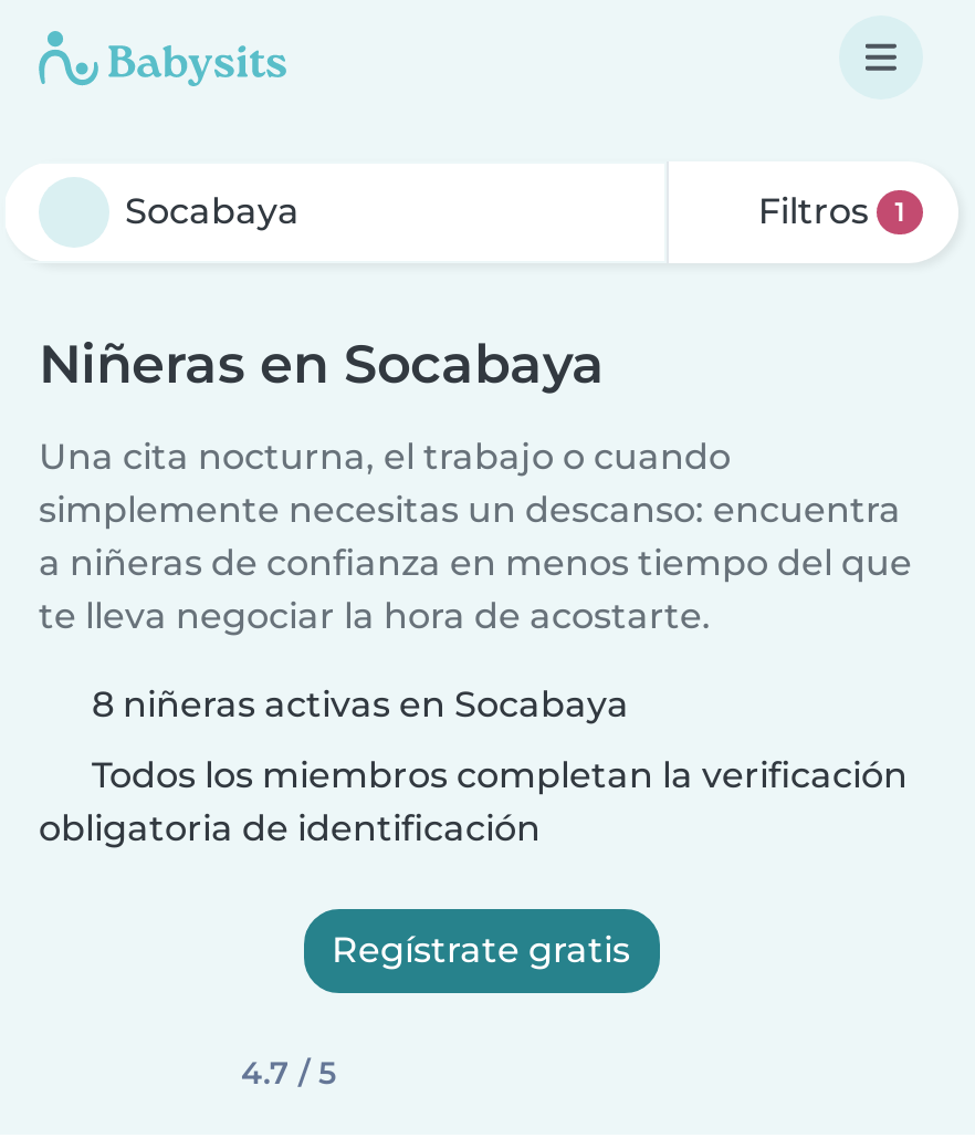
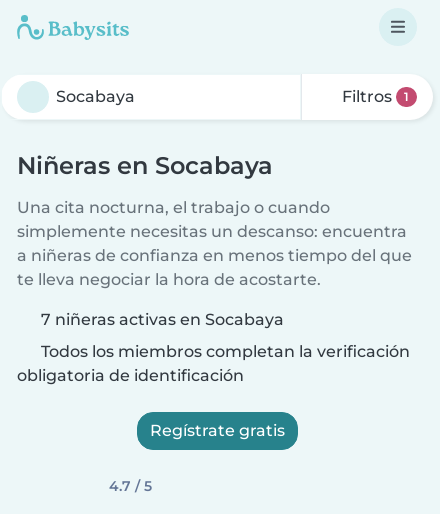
- 8 niñeras activas en Socabaya
+ 7 niñeras activas en Socabaya
